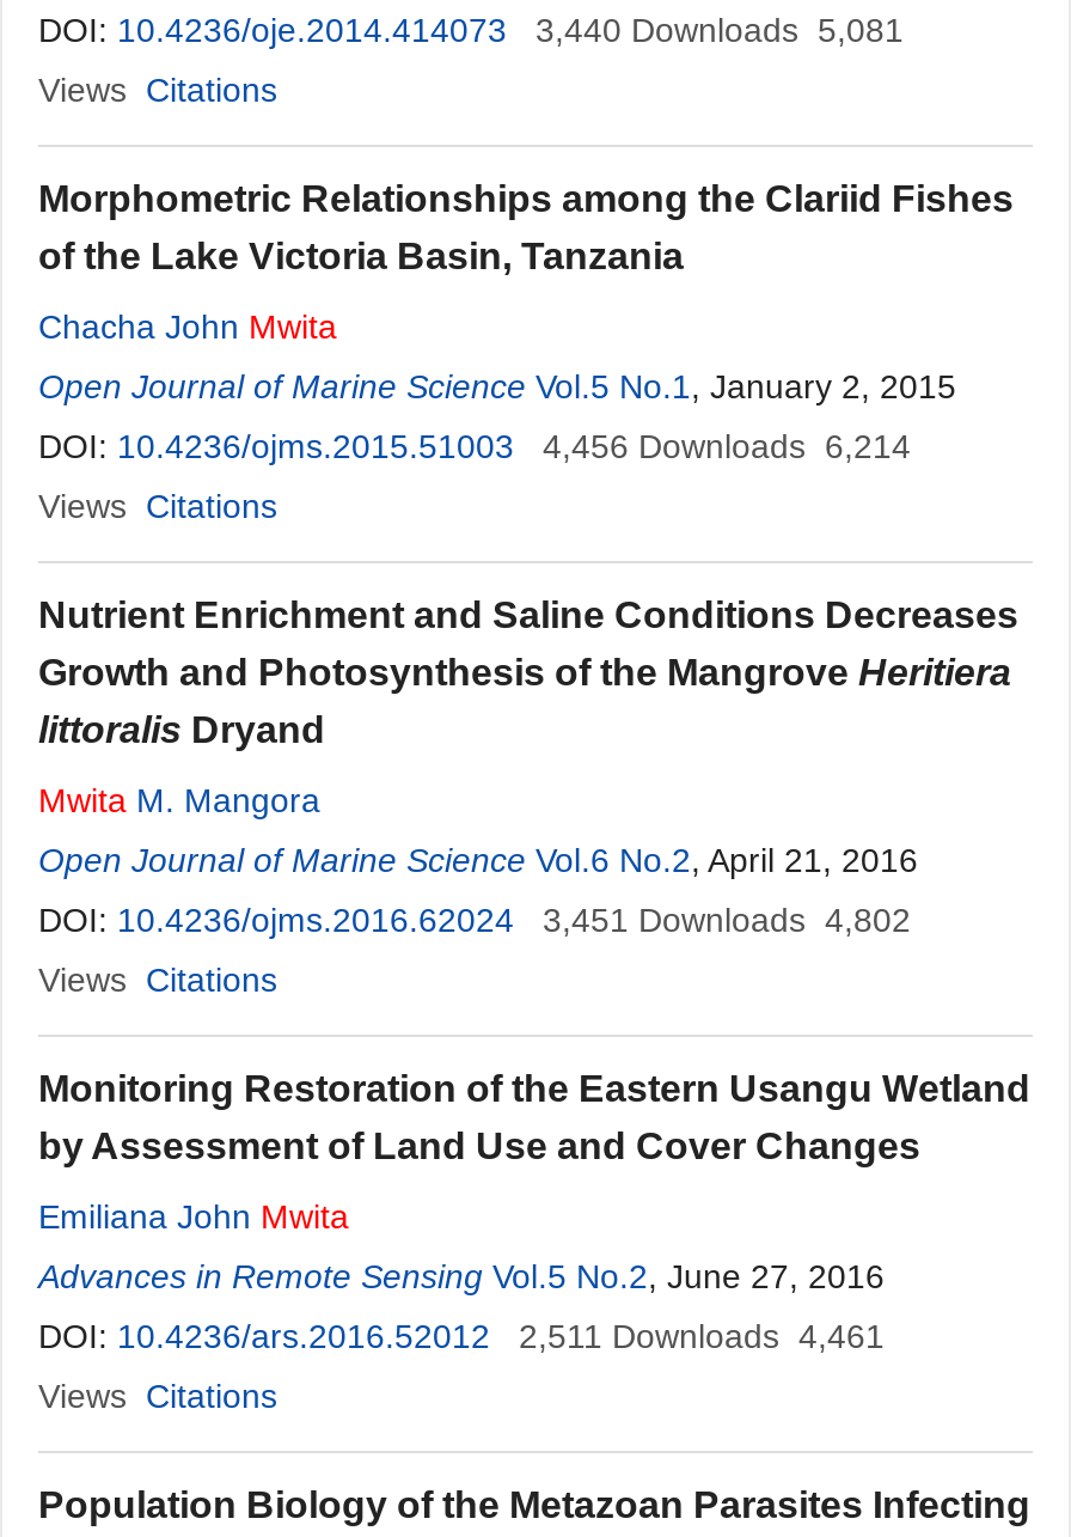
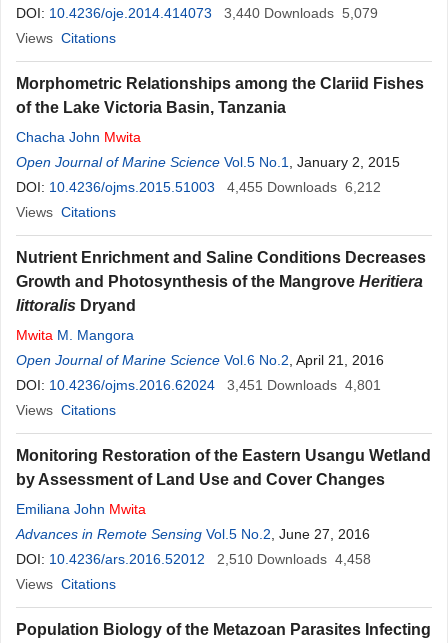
- DOI: 10.4236/oje.2014.414073 3,440 Downloads 5,081
+ DOI: 10.4236/oje.2014.414073 3,440 Downloads 5,079

- DOI: 10.4236/ojms.2015.51003 4,456 Downloads 6,214
+ DOI: 10.4236/ojms.2015.51003 4,455 Downloads 6,212

- DOI: 10.4236/ojms.2016.62024 3,451 Downloads 4,802
+ DOI: 10.4236/ojms.2016.62024 3,451 Downloads 4,801

- DOI: 10.4236/ars.2016.52012 2,511 Downloads 4,461
+ DOI: 10.4236/ars.2016.52012 2,510 Downloads 4,458
